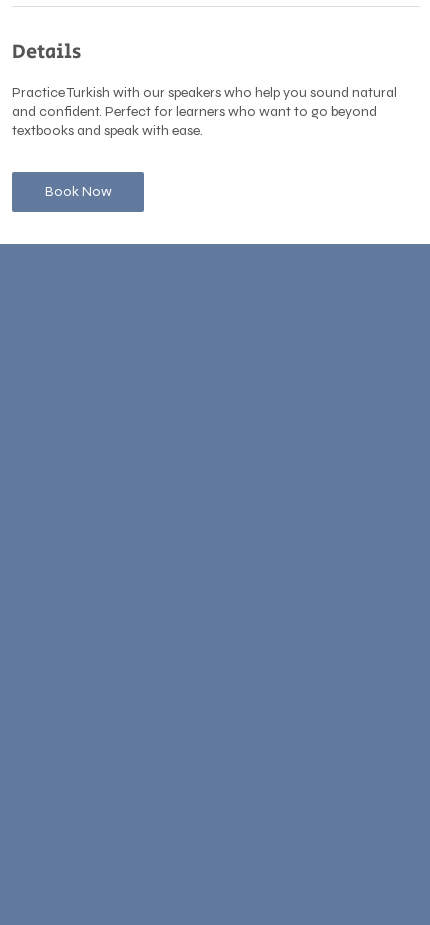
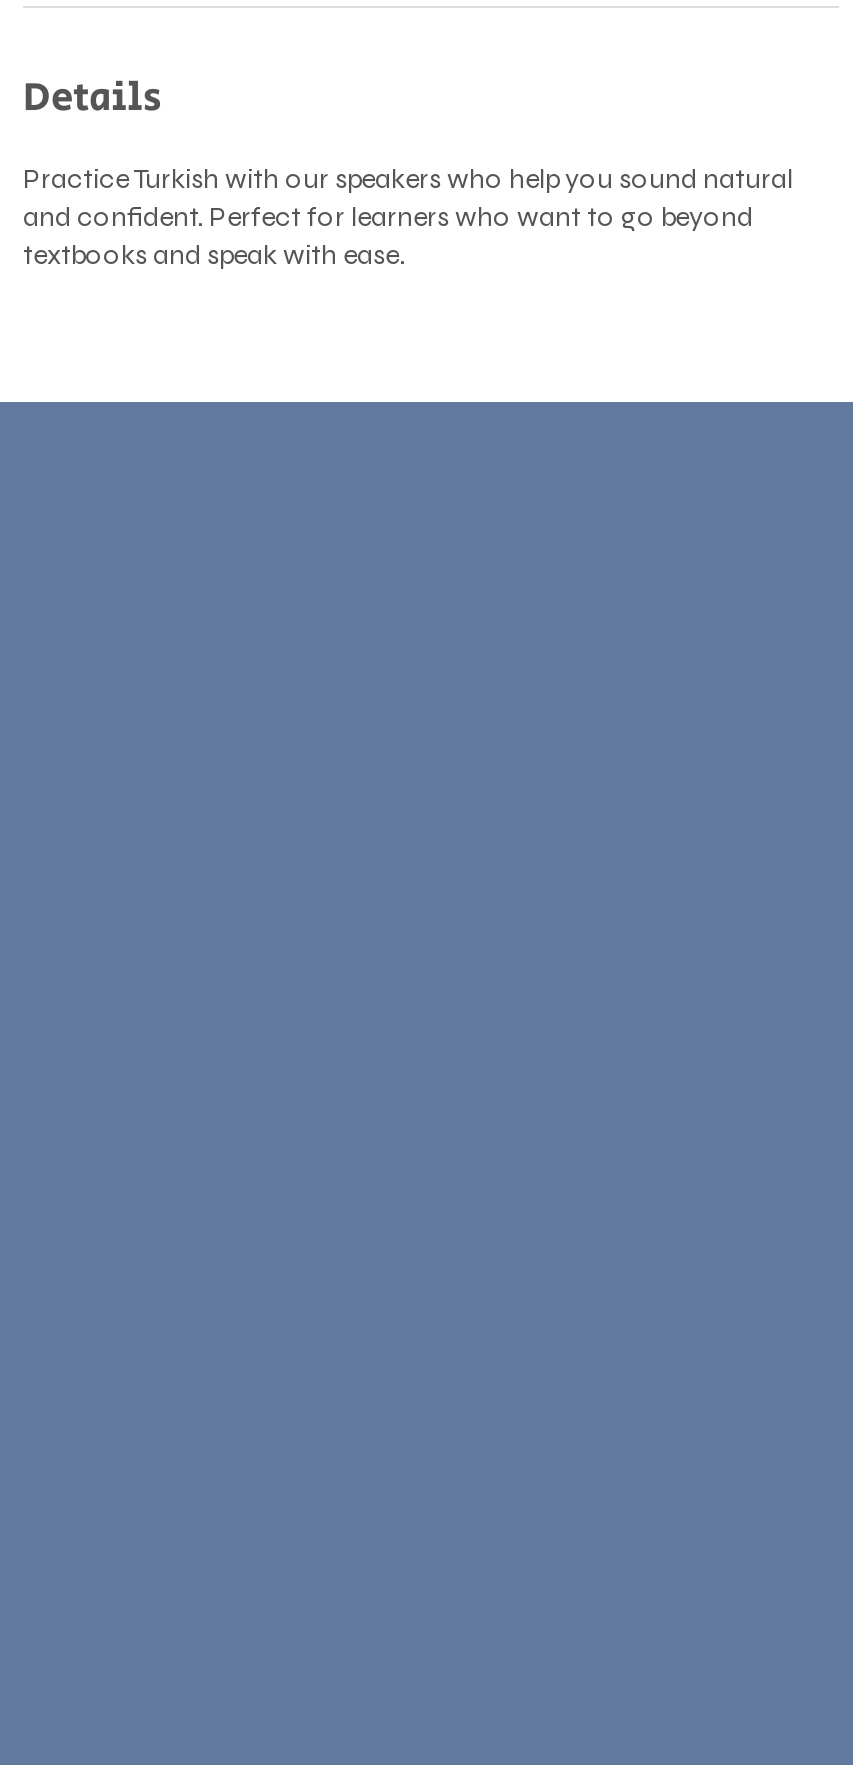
- Book Now
